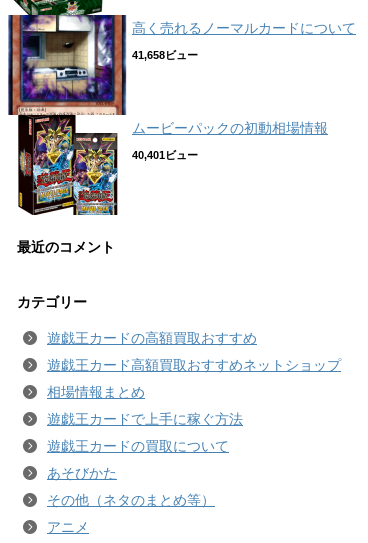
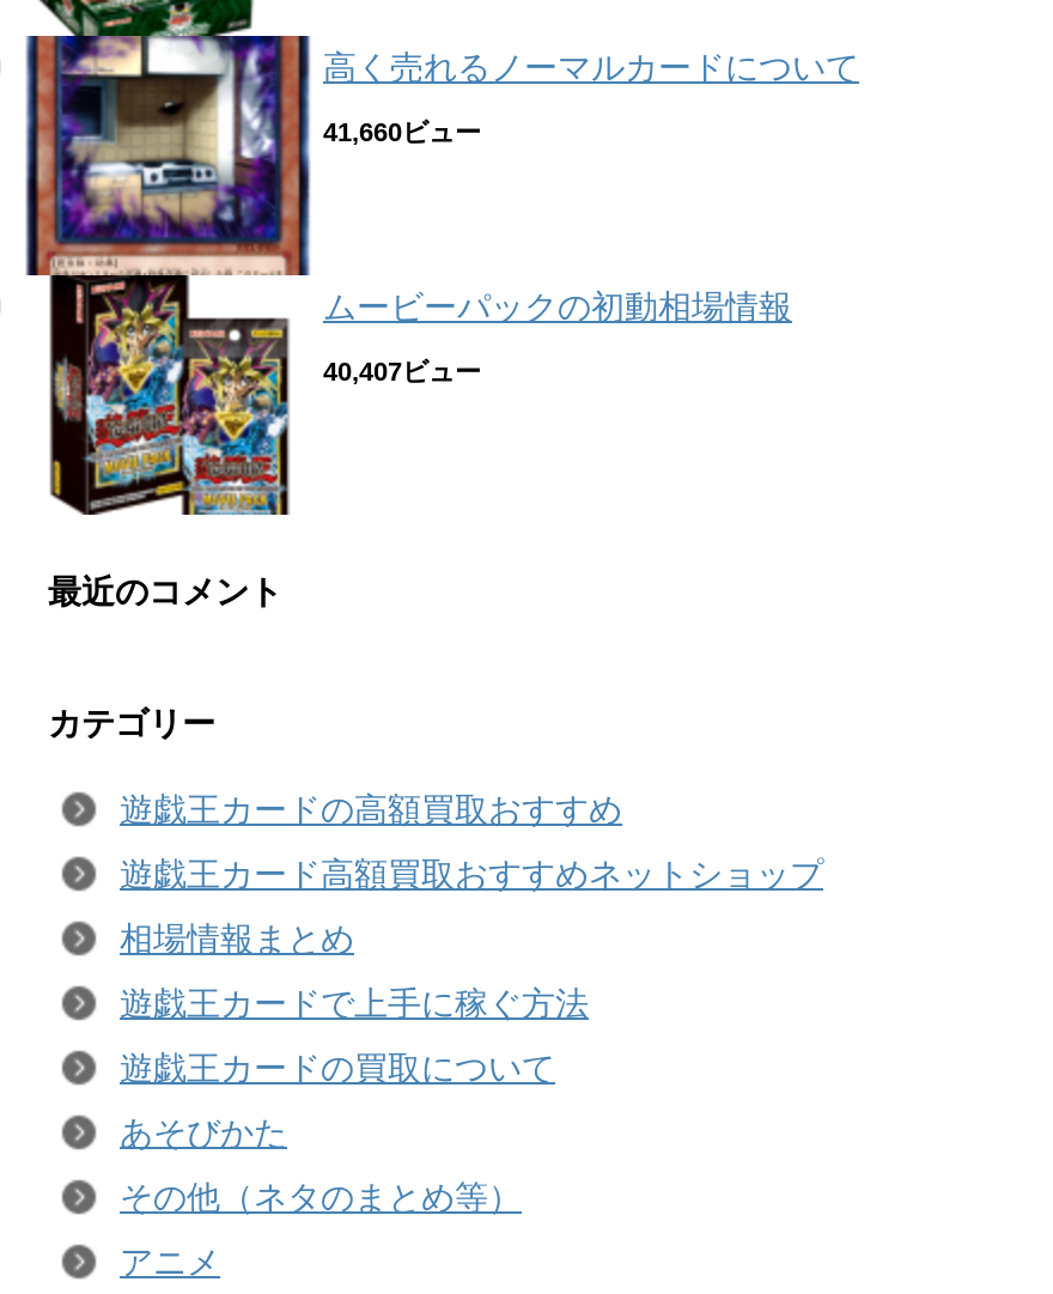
- 41,658ビュー
+ 41,660ビュー

- 40,401ビュー
+ 40,407ビュー
